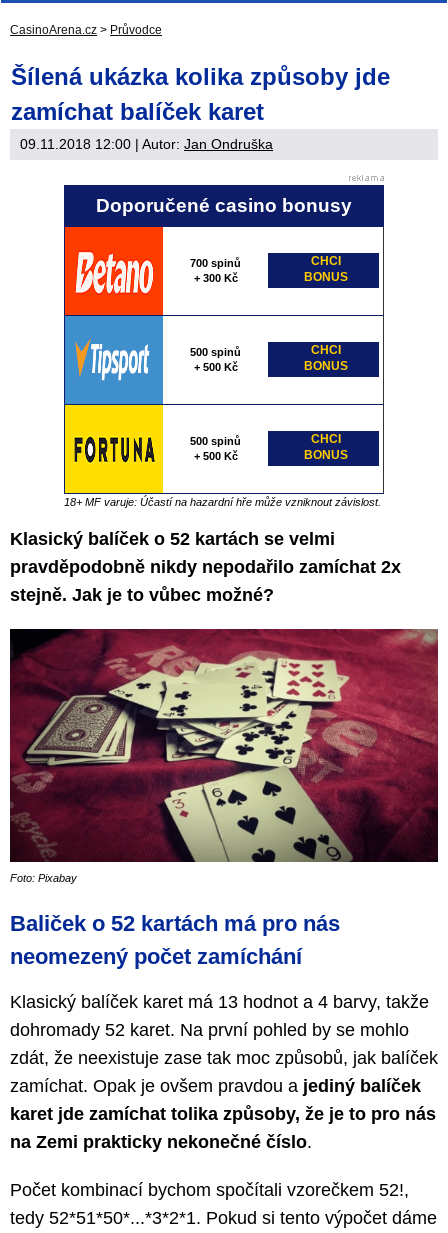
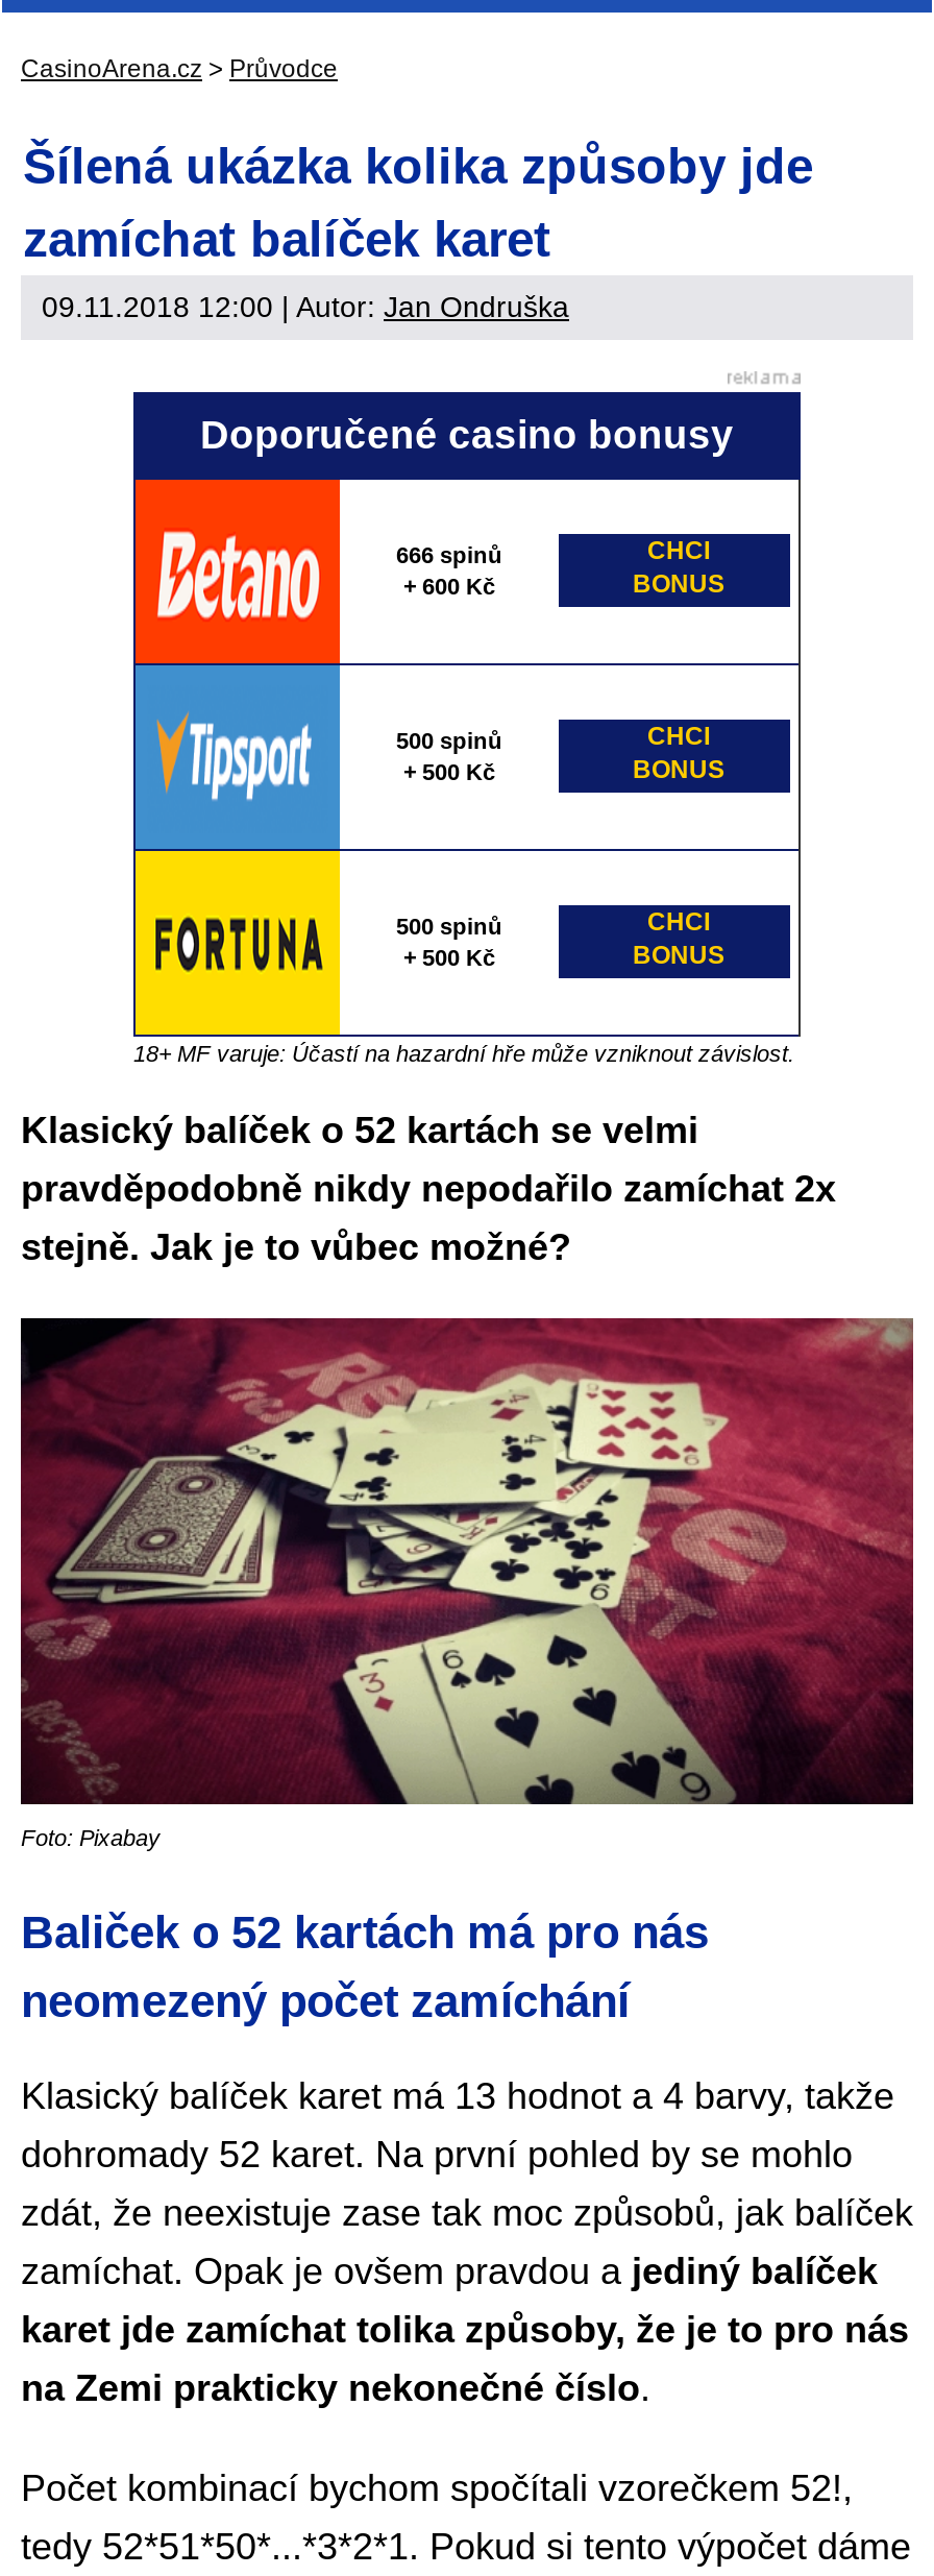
- 700 spinů
+ 666 spinů

- + 300 Kč
+ + 600 Kč
